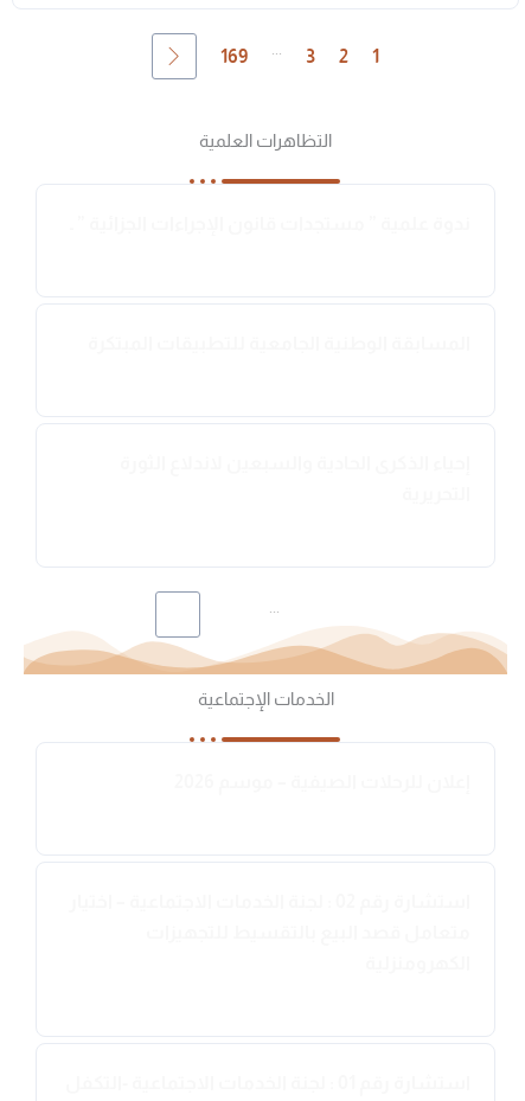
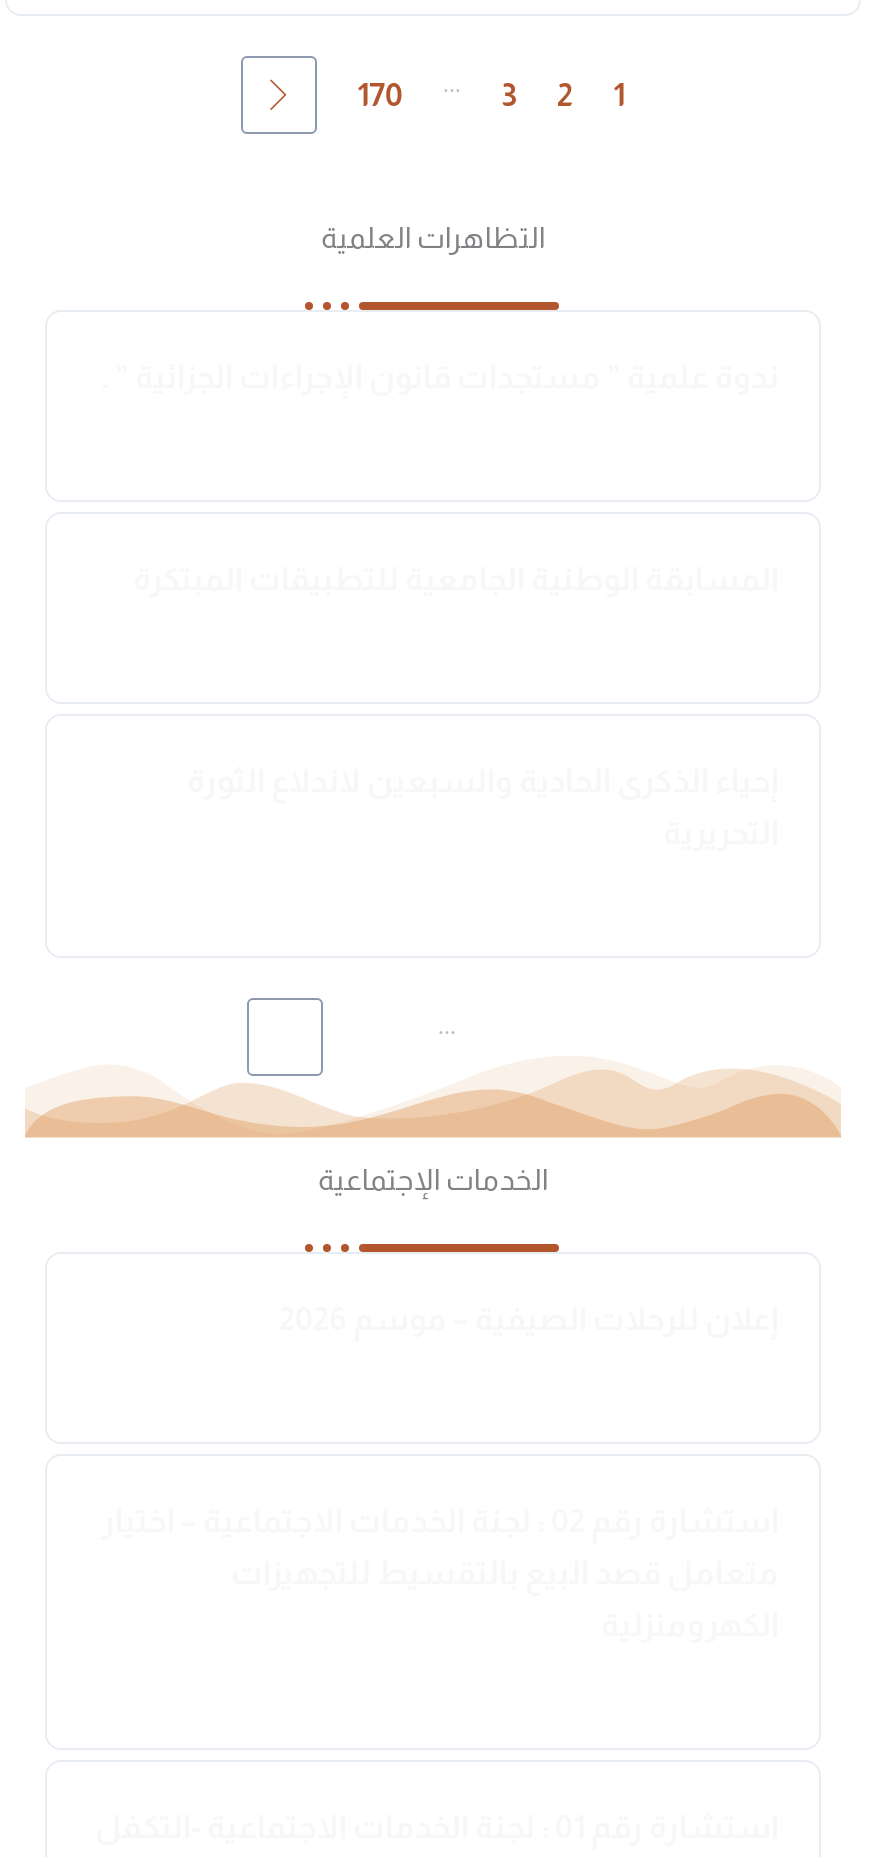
- 169
+ 170
